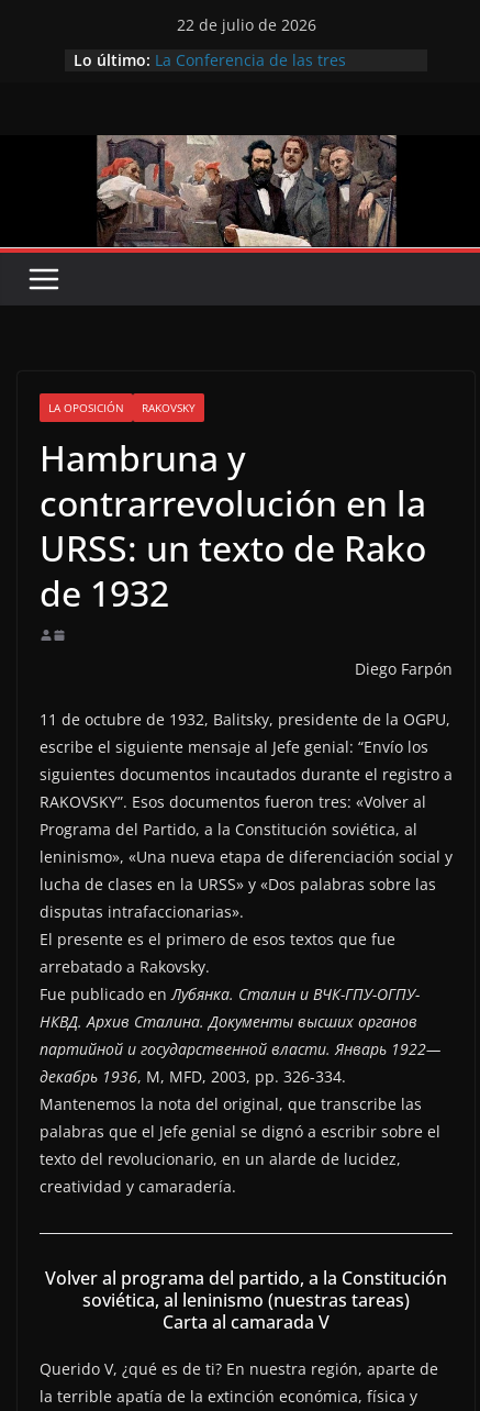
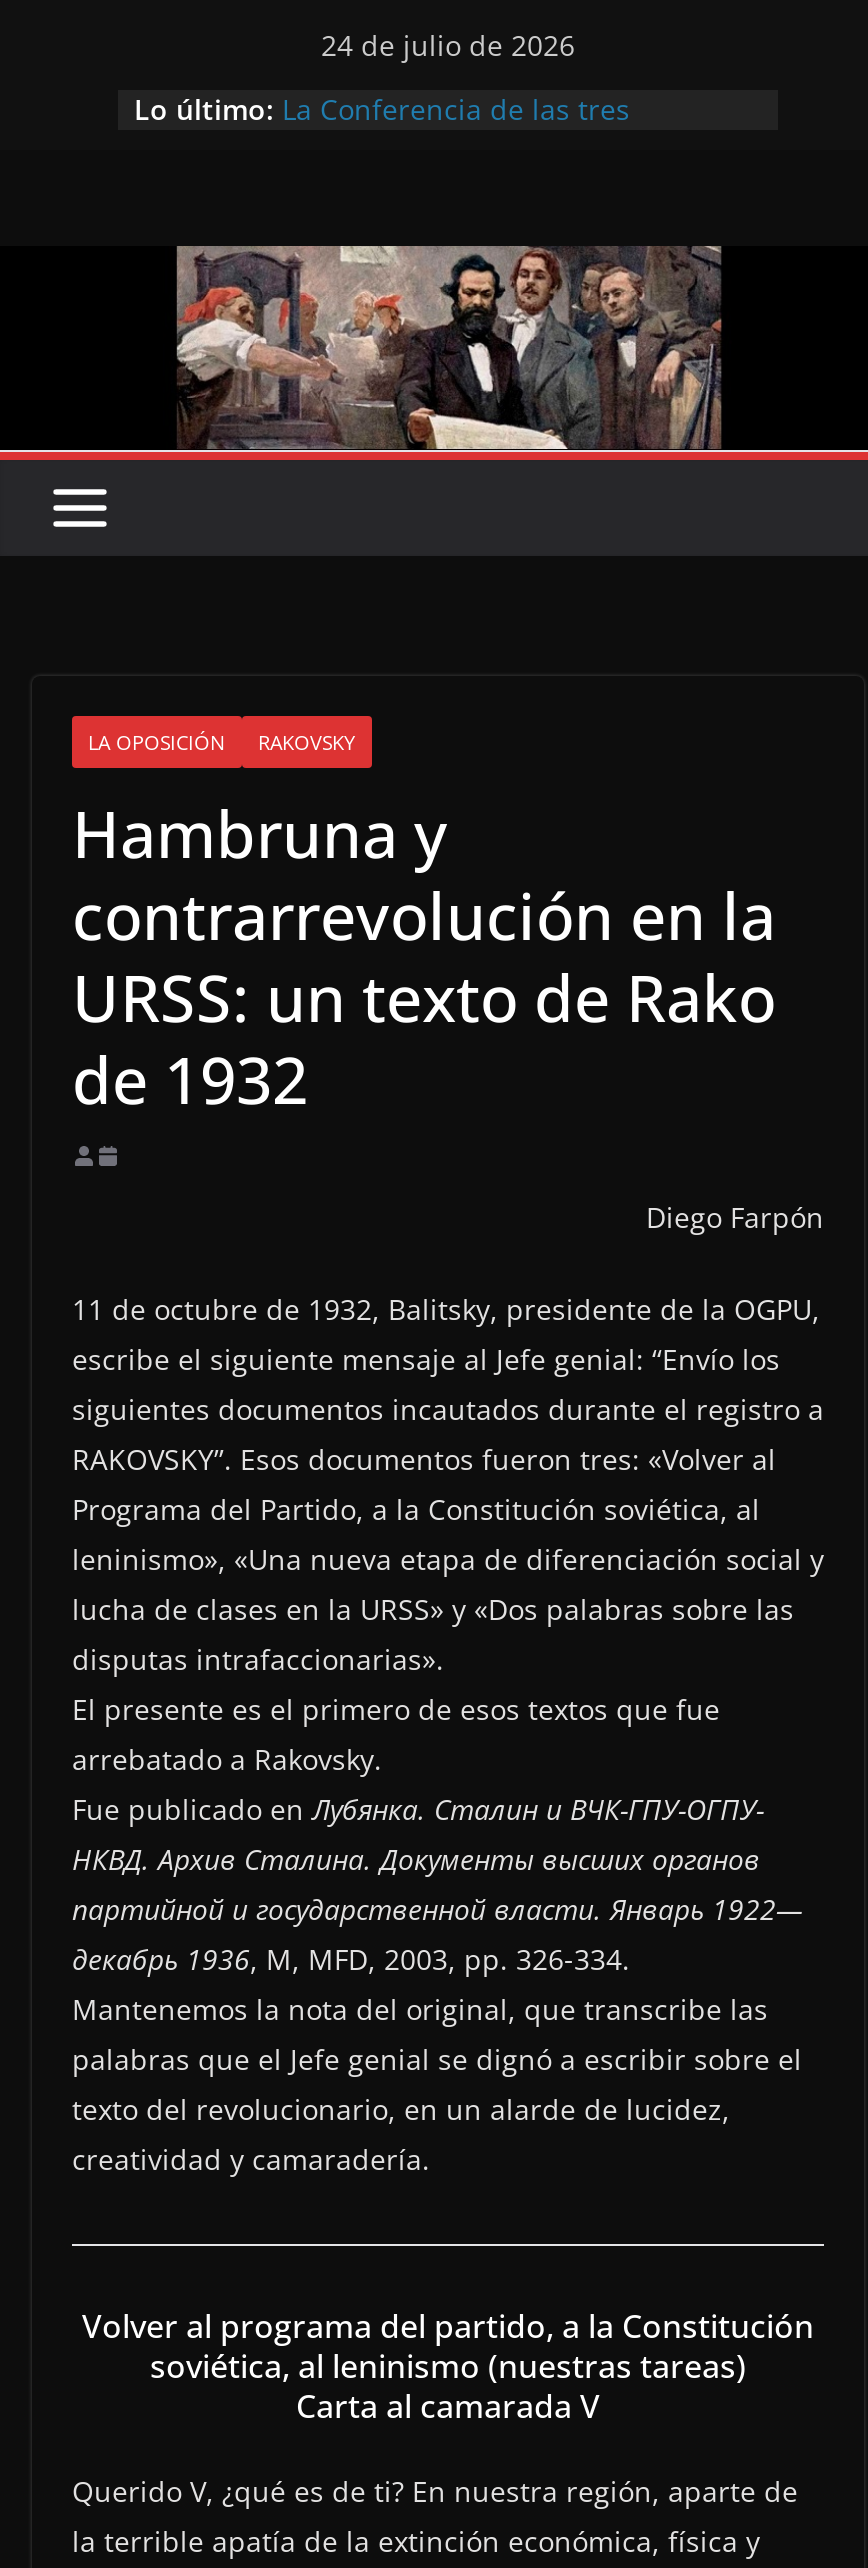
- 22 de julio de 2026
+ 24 de julio de 2026
